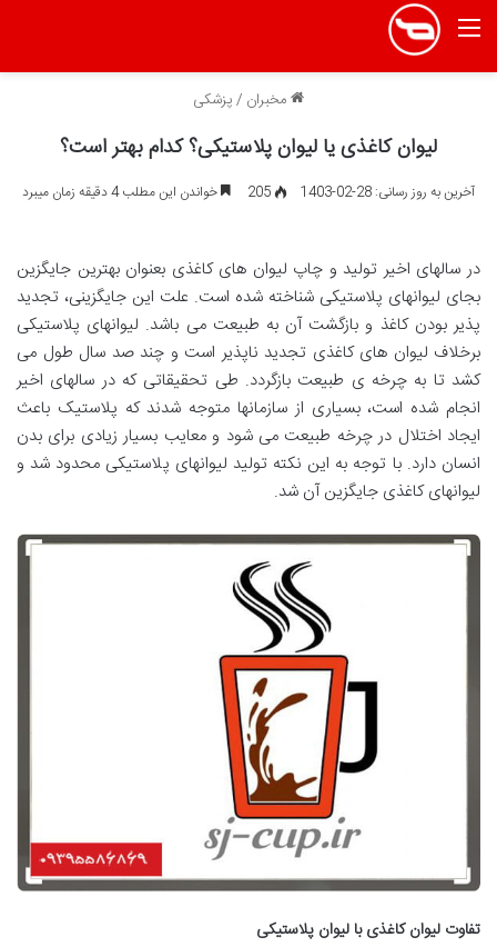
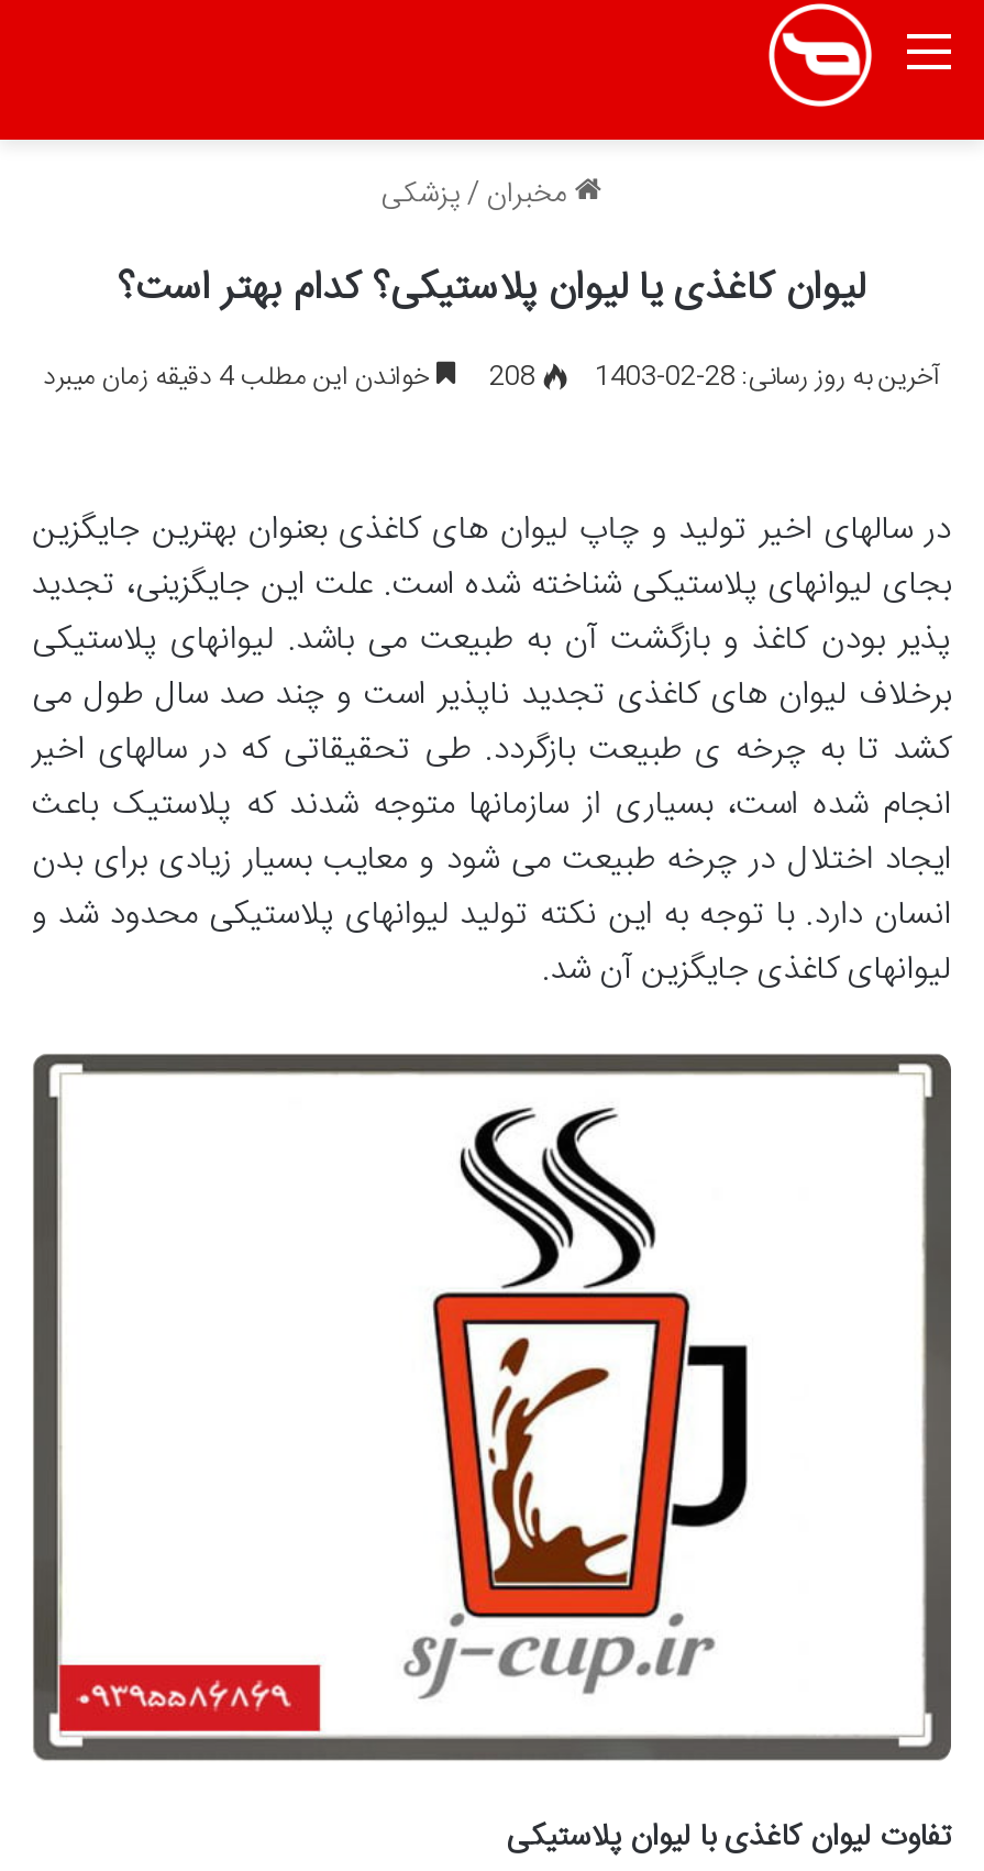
- 205
+ 208
